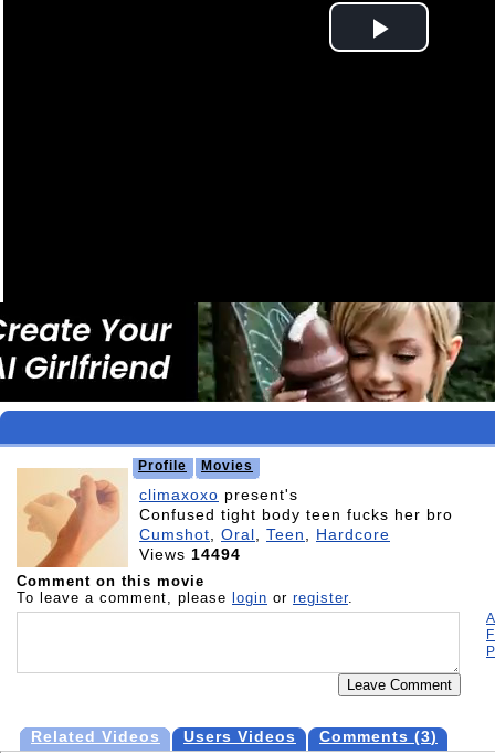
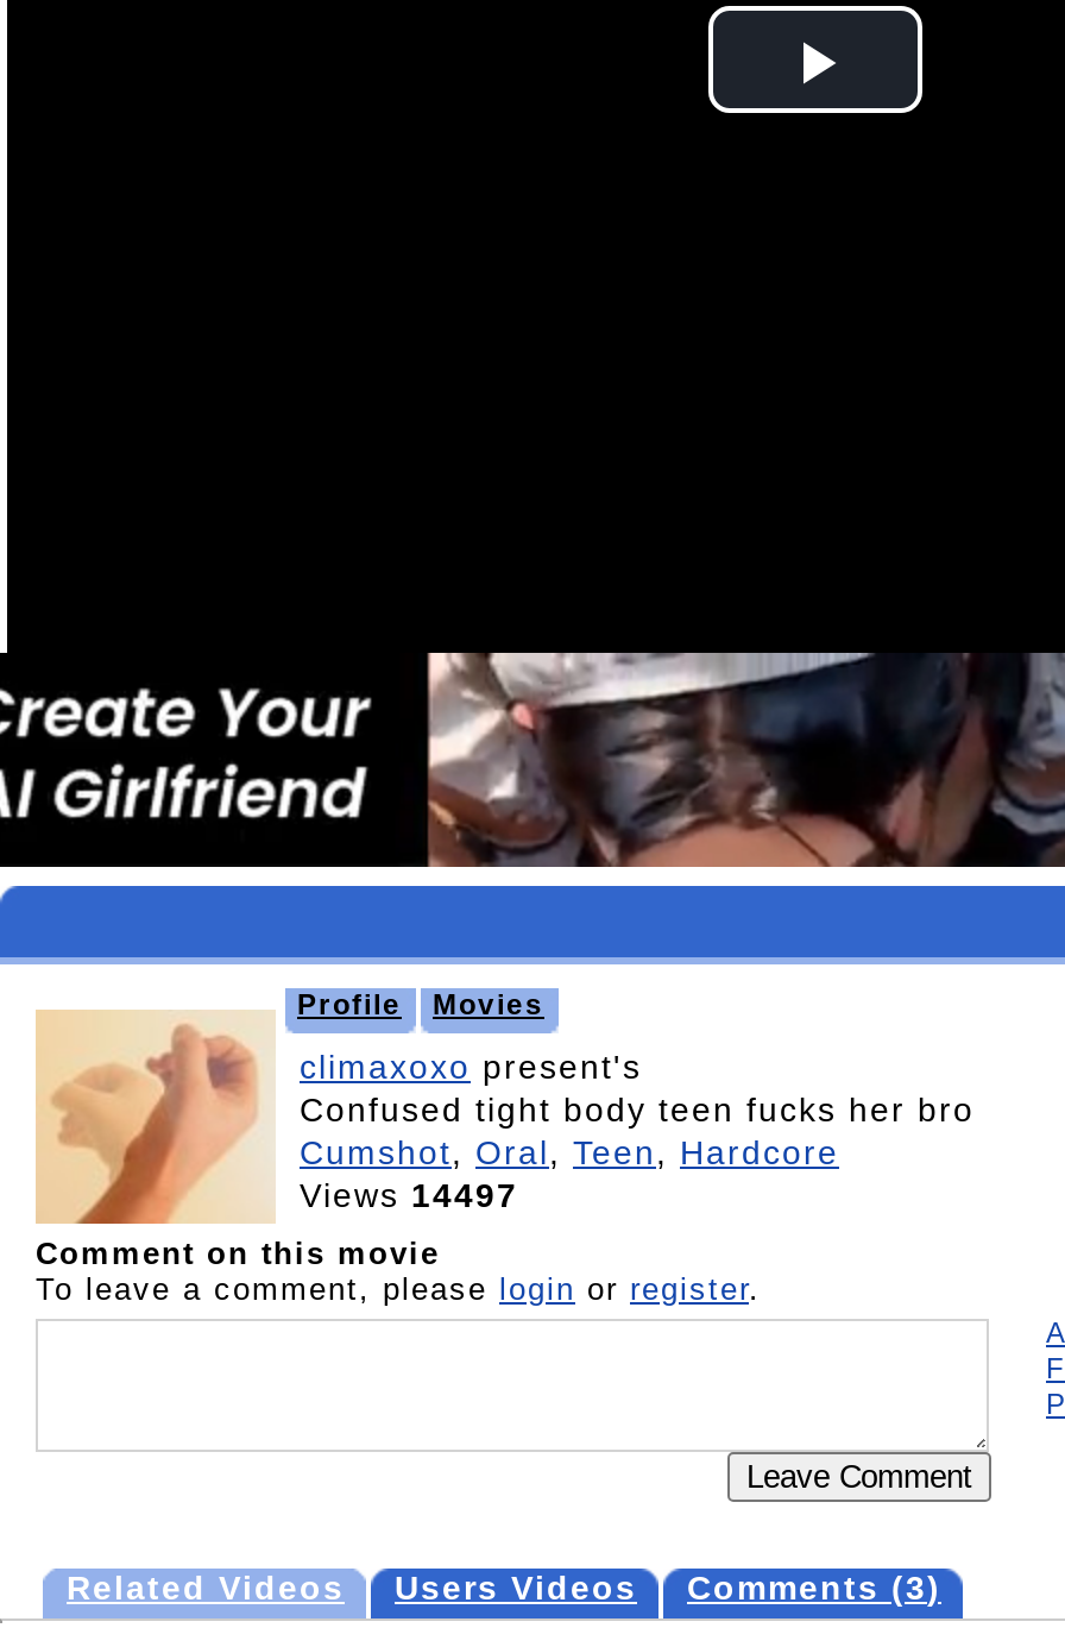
- [image]
+ [image]

- Views 14494
+ Views 14497
